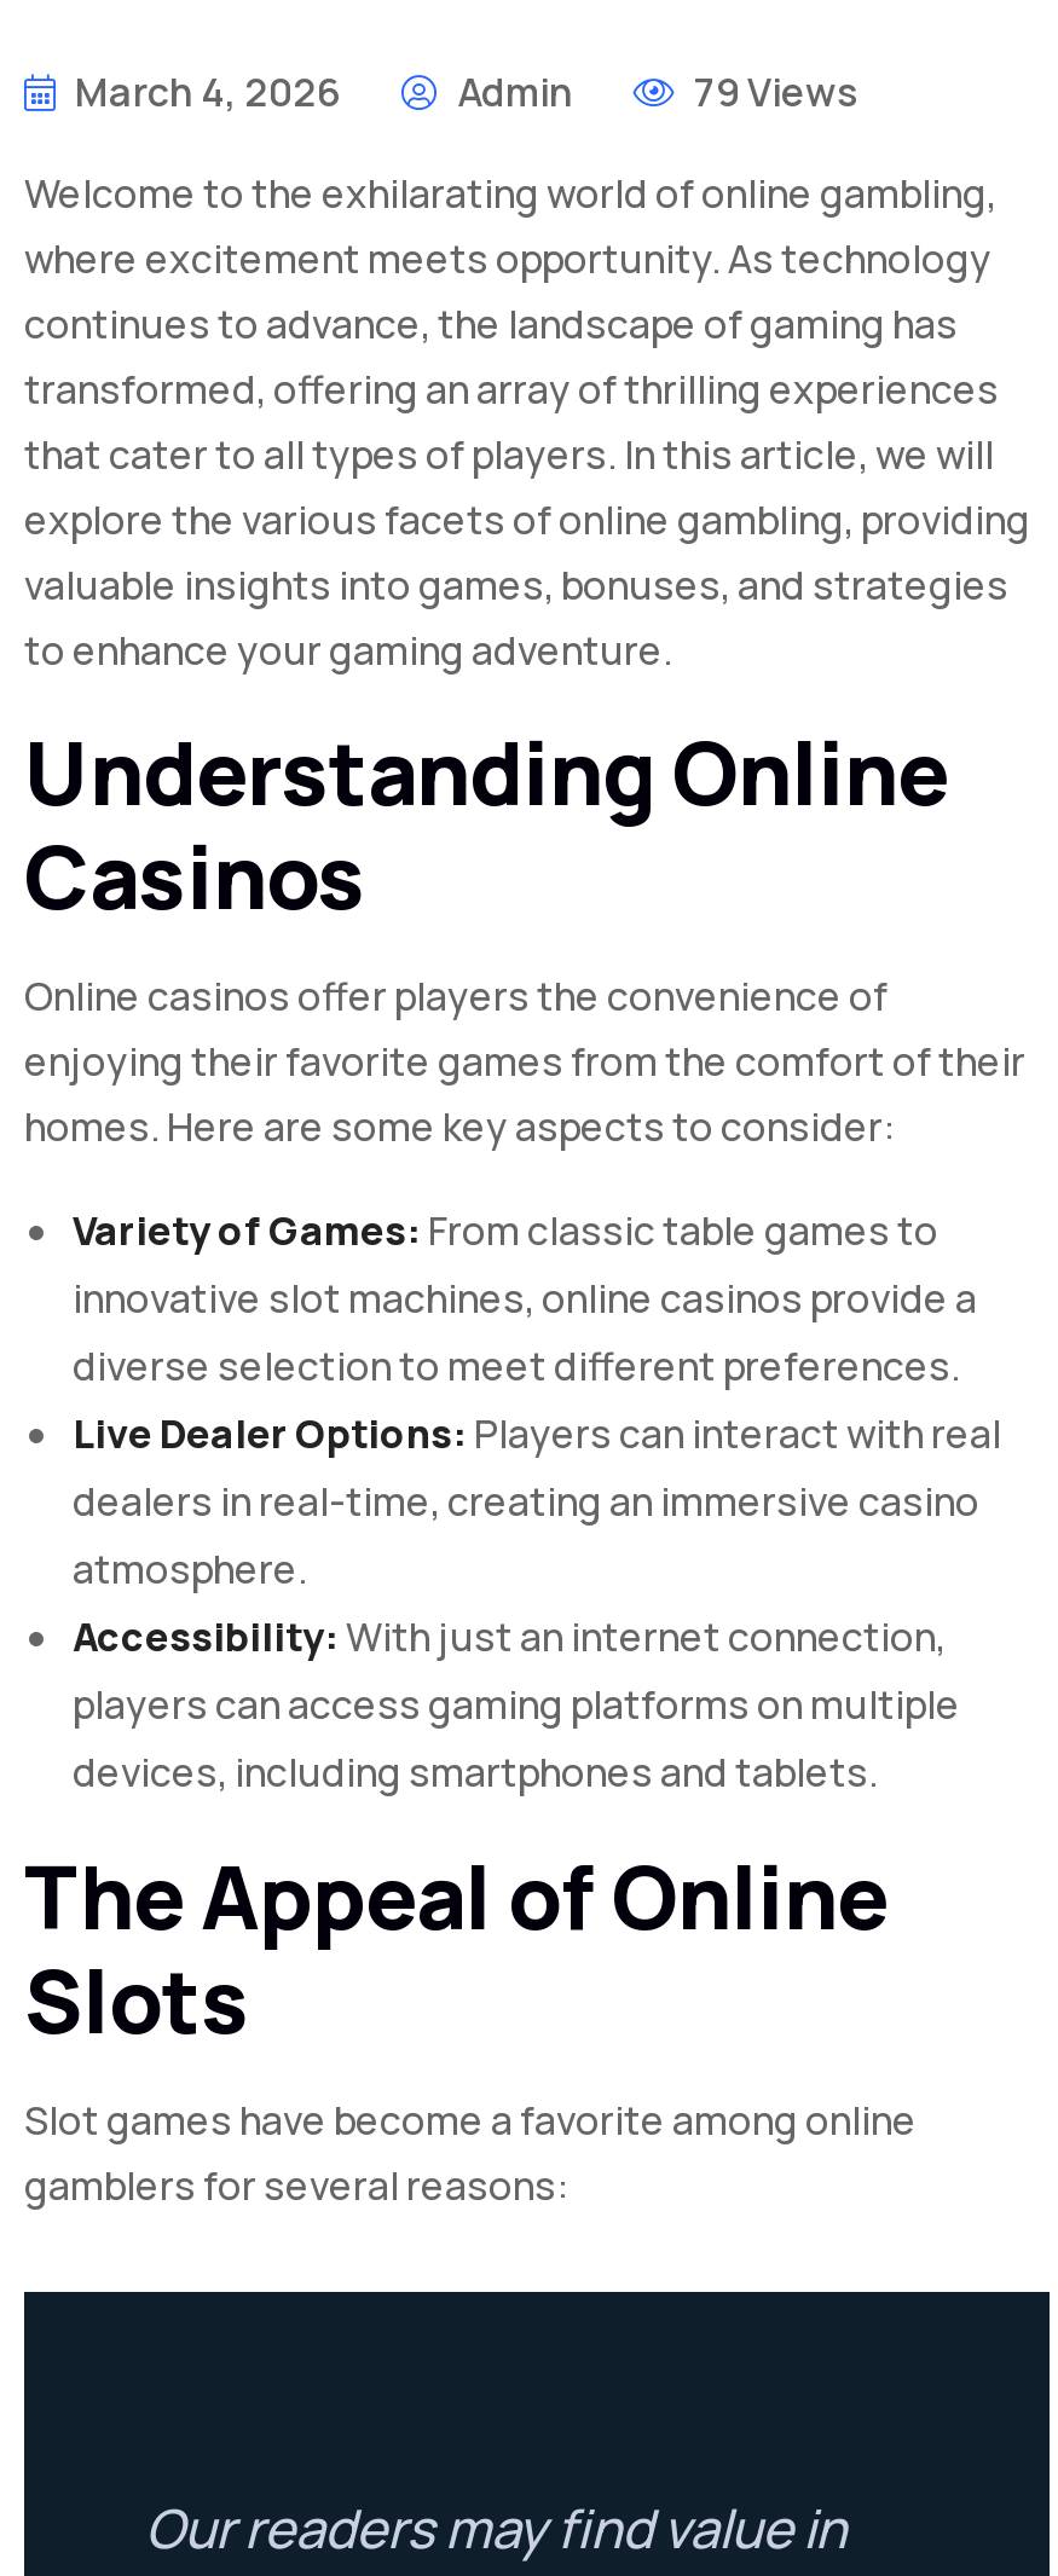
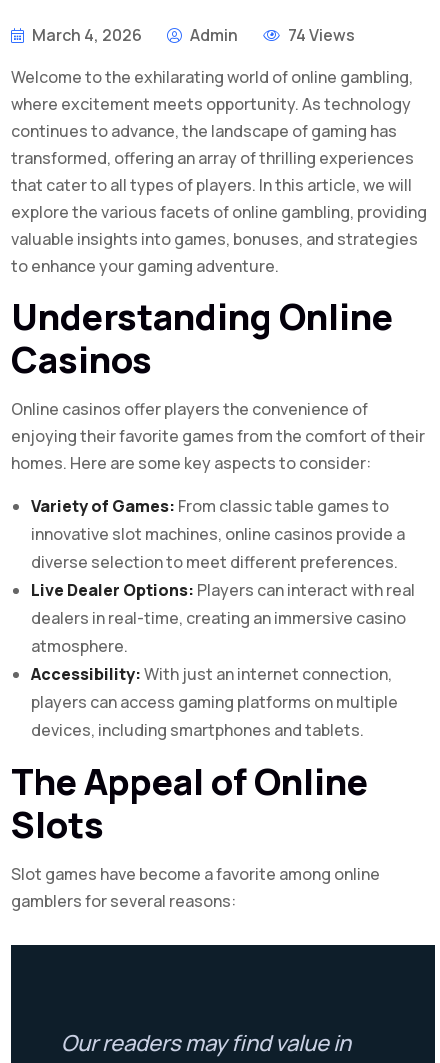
- 79 Views
+ 74 Views
